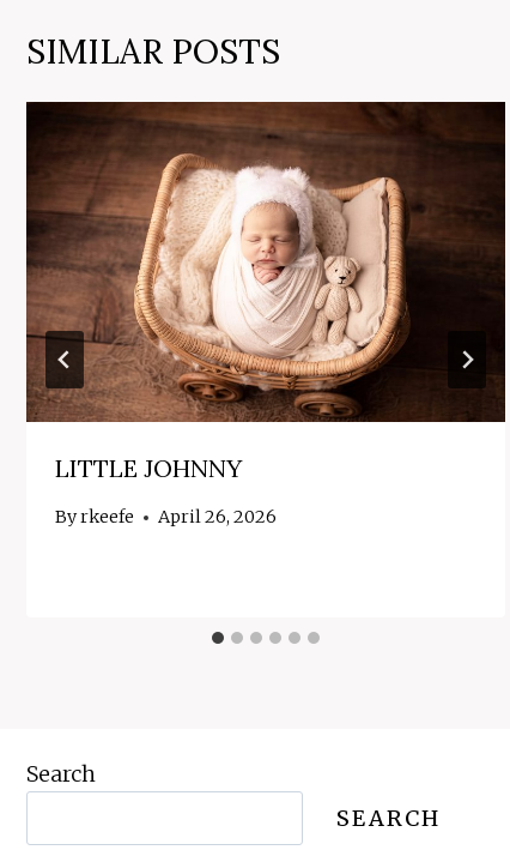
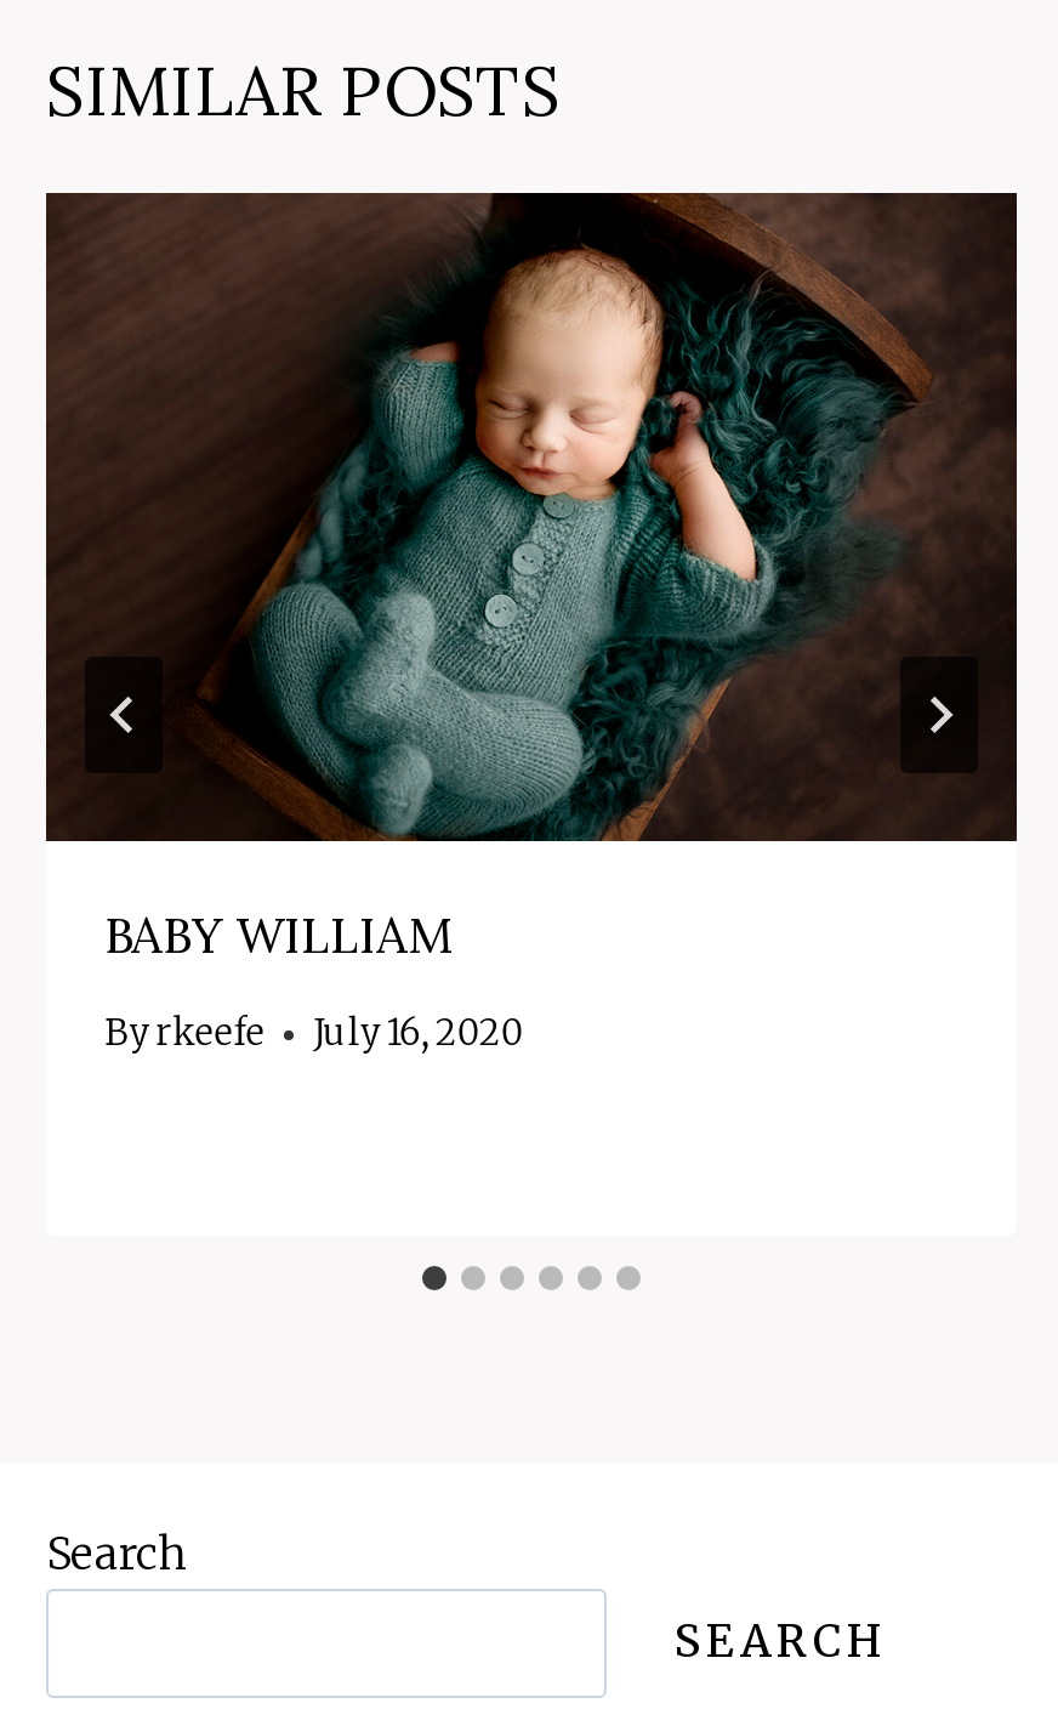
- [image]
- LITTLE JOHNNY
+ [image]
+ BABY WILLIAM

- By rkeefe April 26, 2026
+ By rkeefe July 16, 2020
